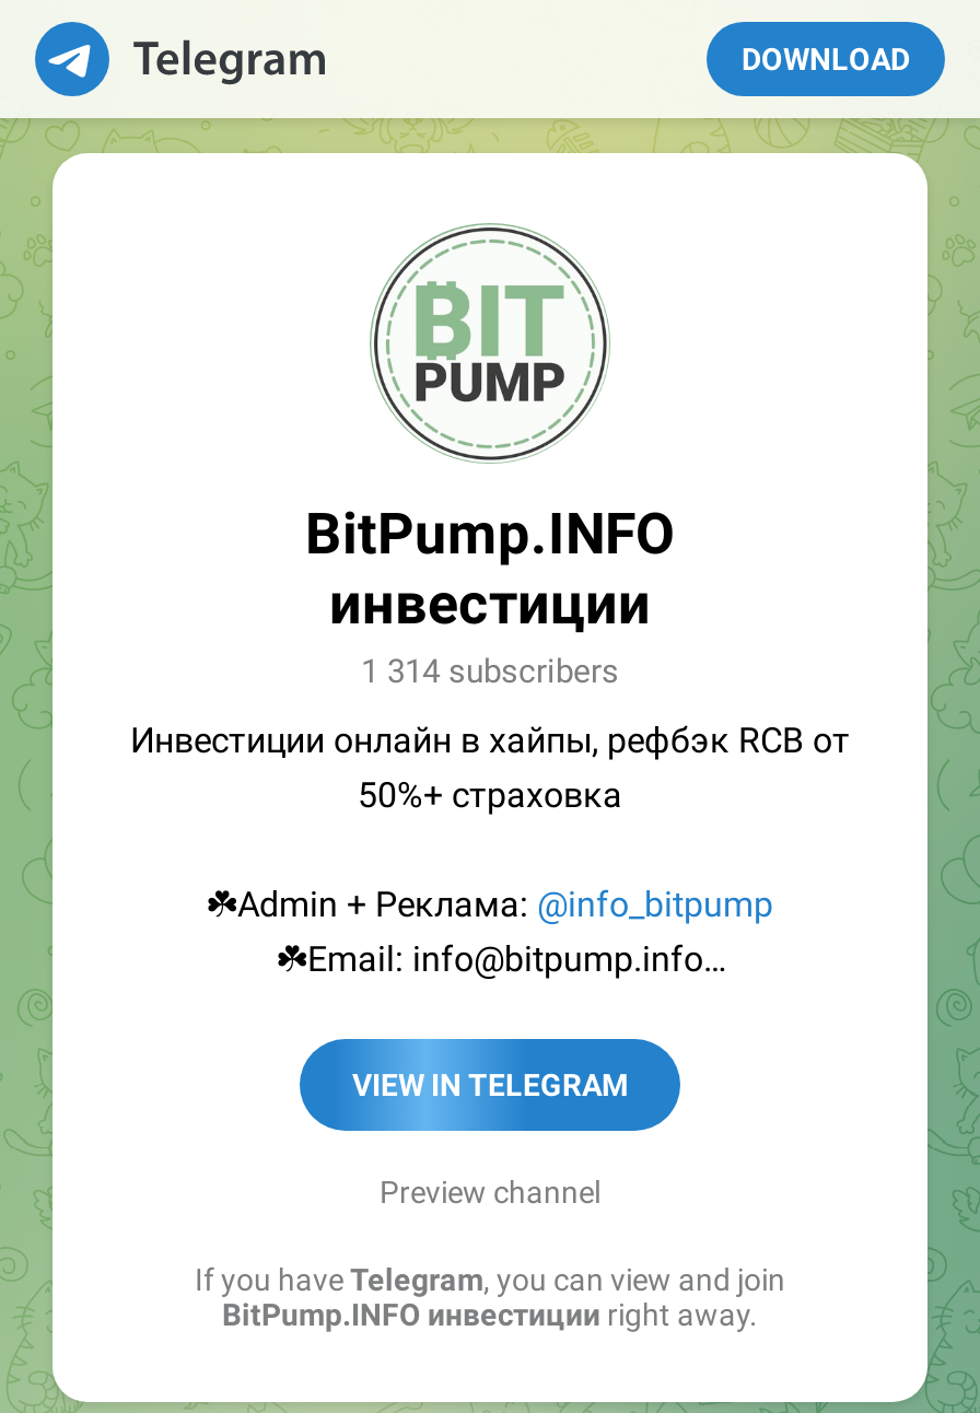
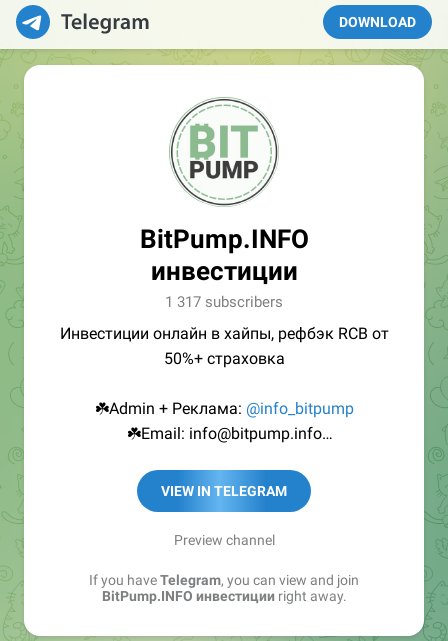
- 1 314 subscribers
+ 1 317 subscribers
